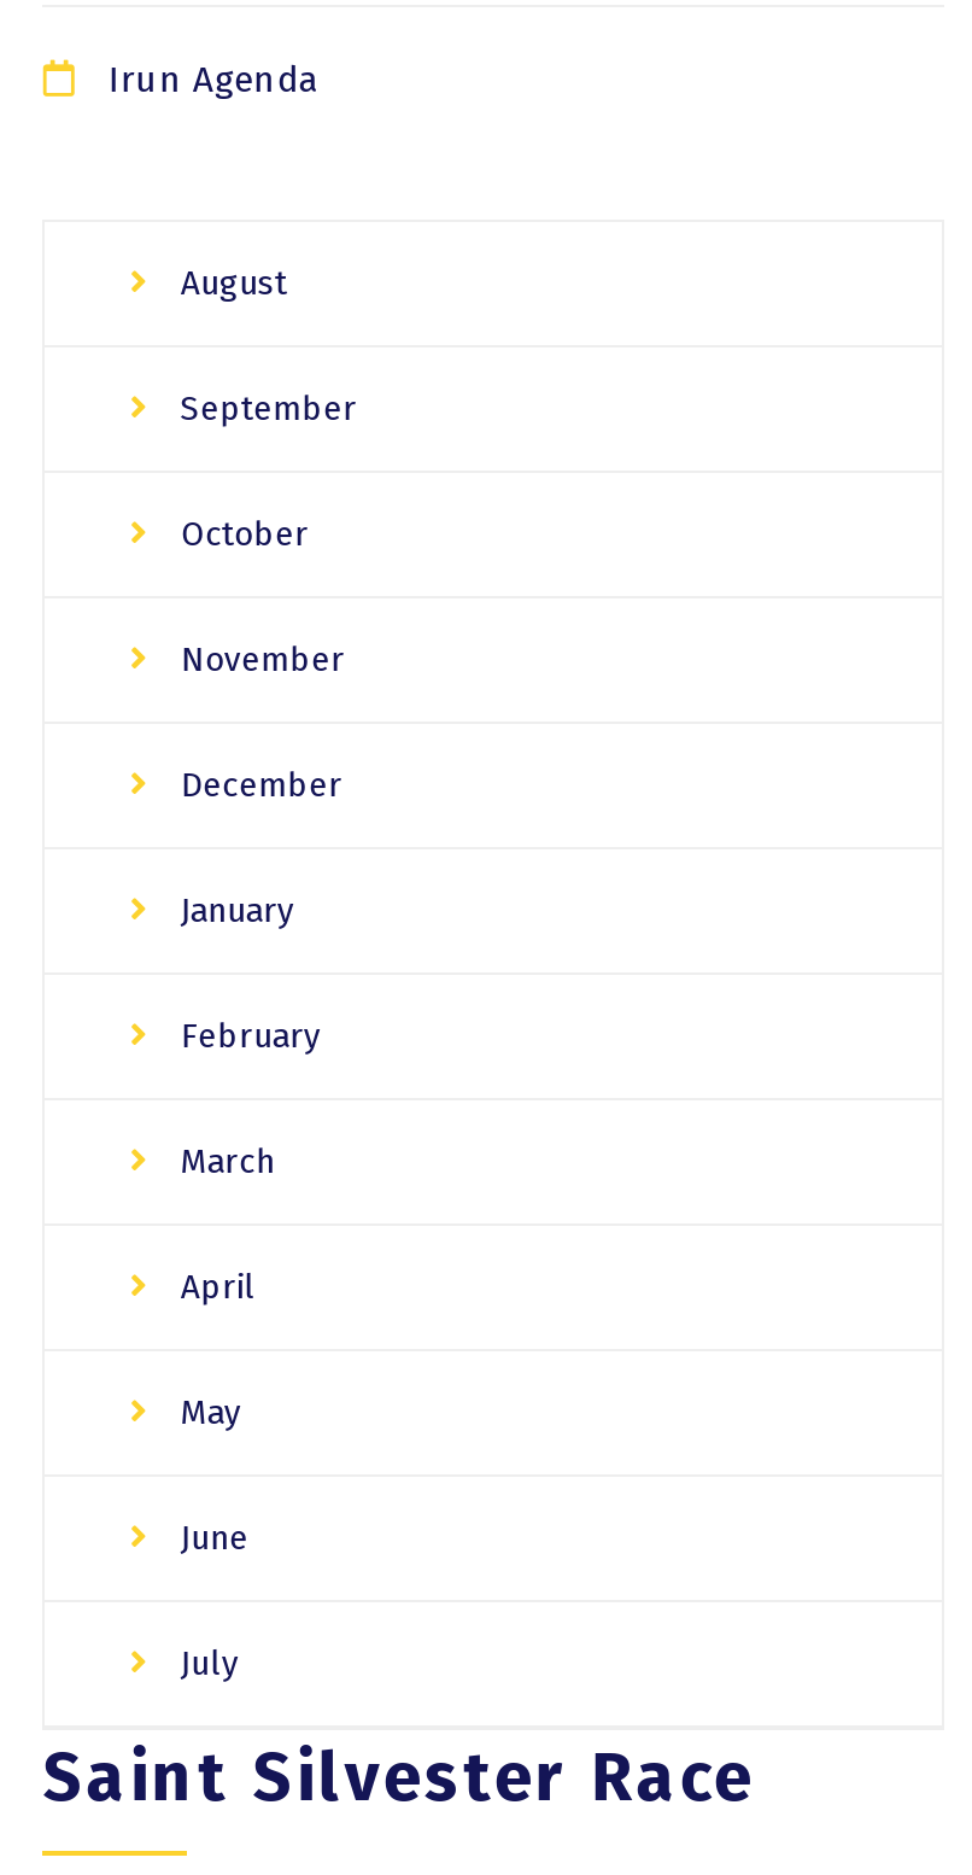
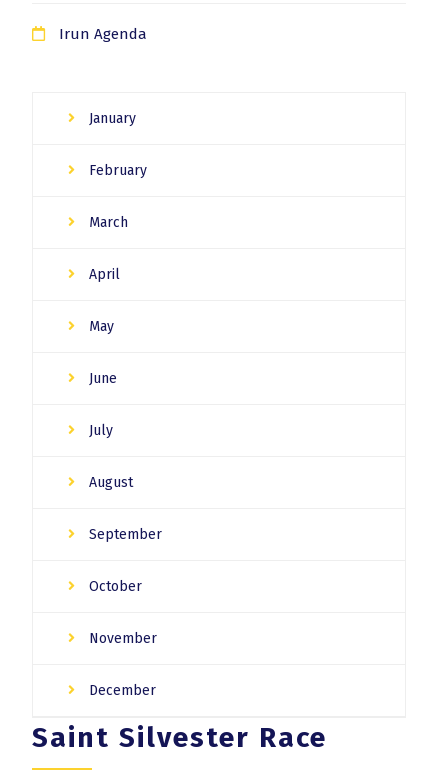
moved down: August | September | October | November | December

moved up: January | February | March | April | May | June | July
